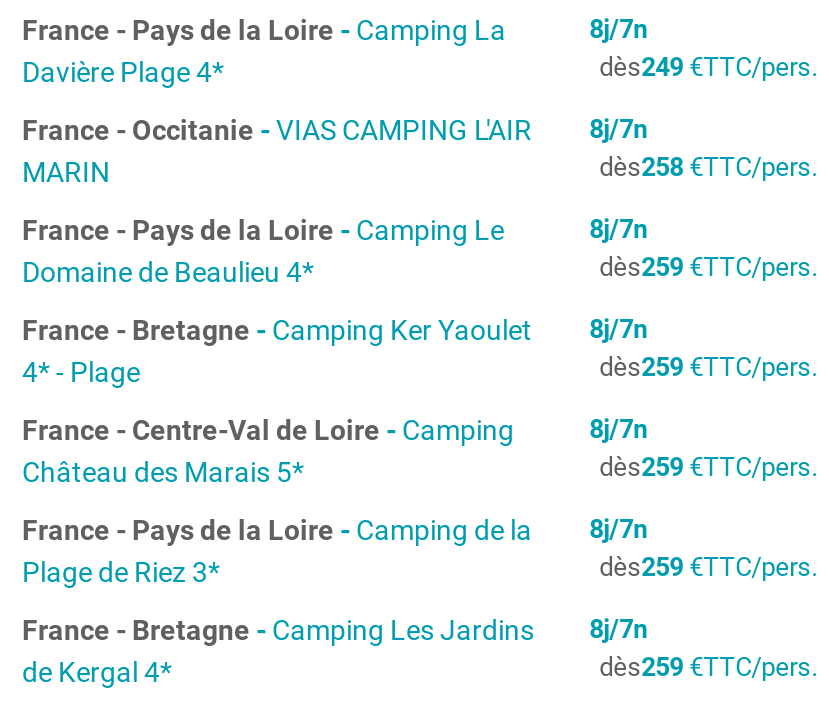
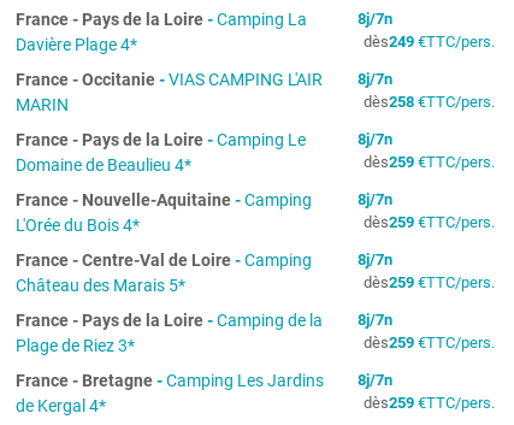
- France - Bretagne - Camping Ker Yaoulet
- 4* - Plage
+ France - Nouvelle-Aquitaine - Camping
+ L'Orée du Bois 4*
